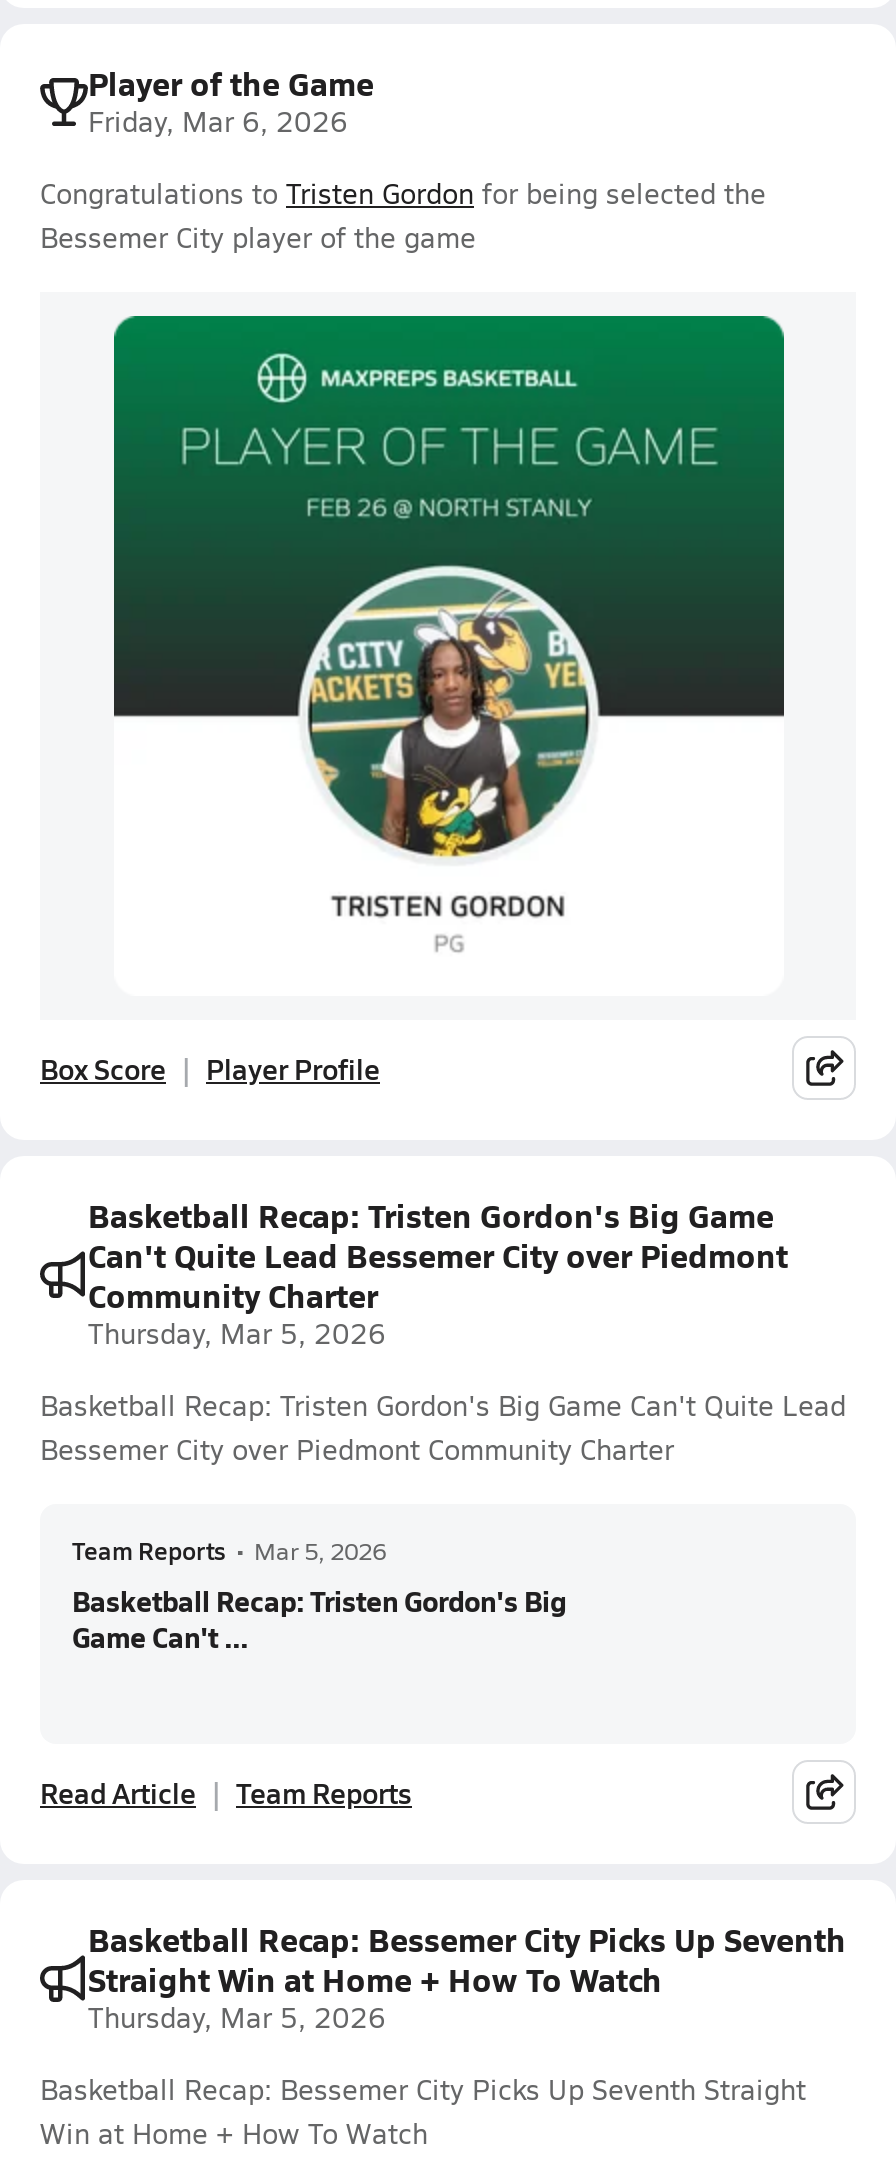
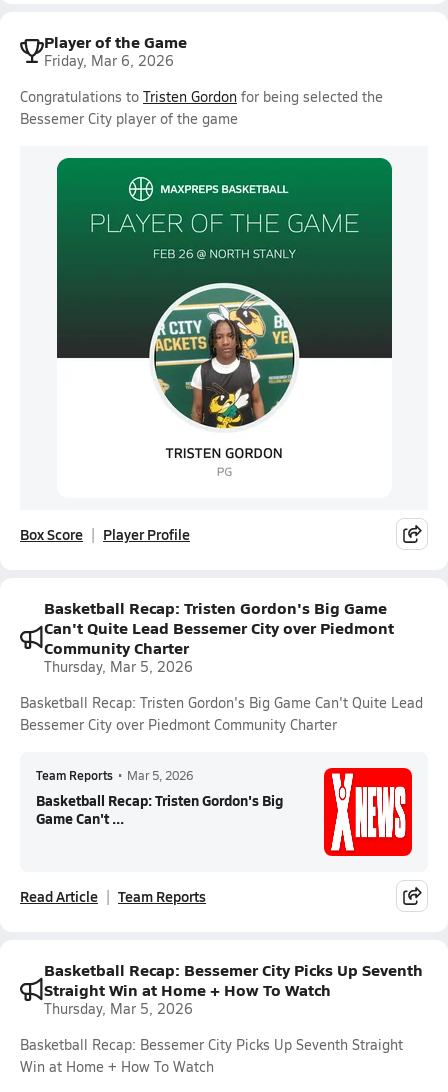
+ [image]
